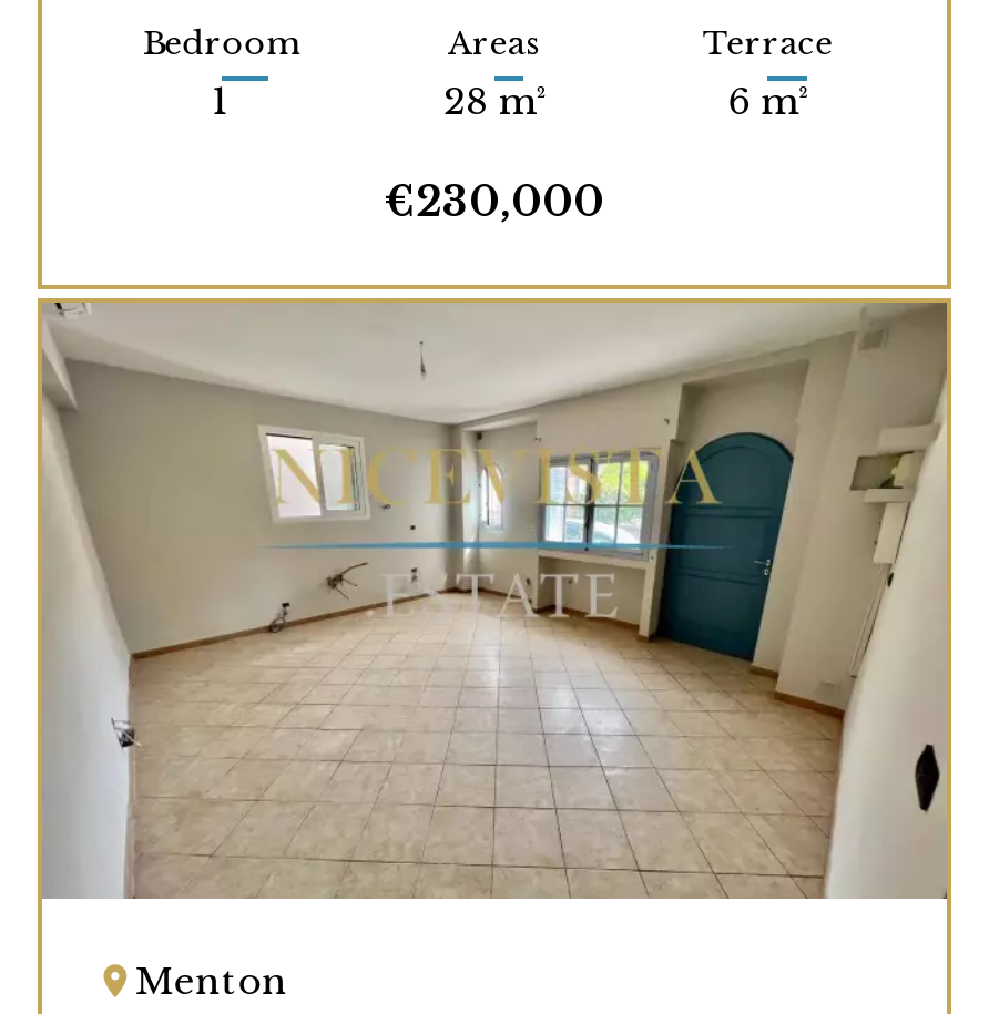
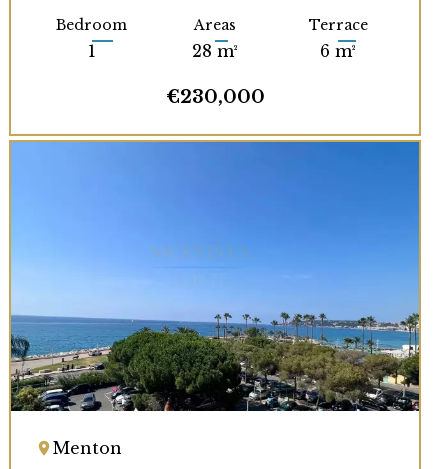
- [image]
+ [image]
